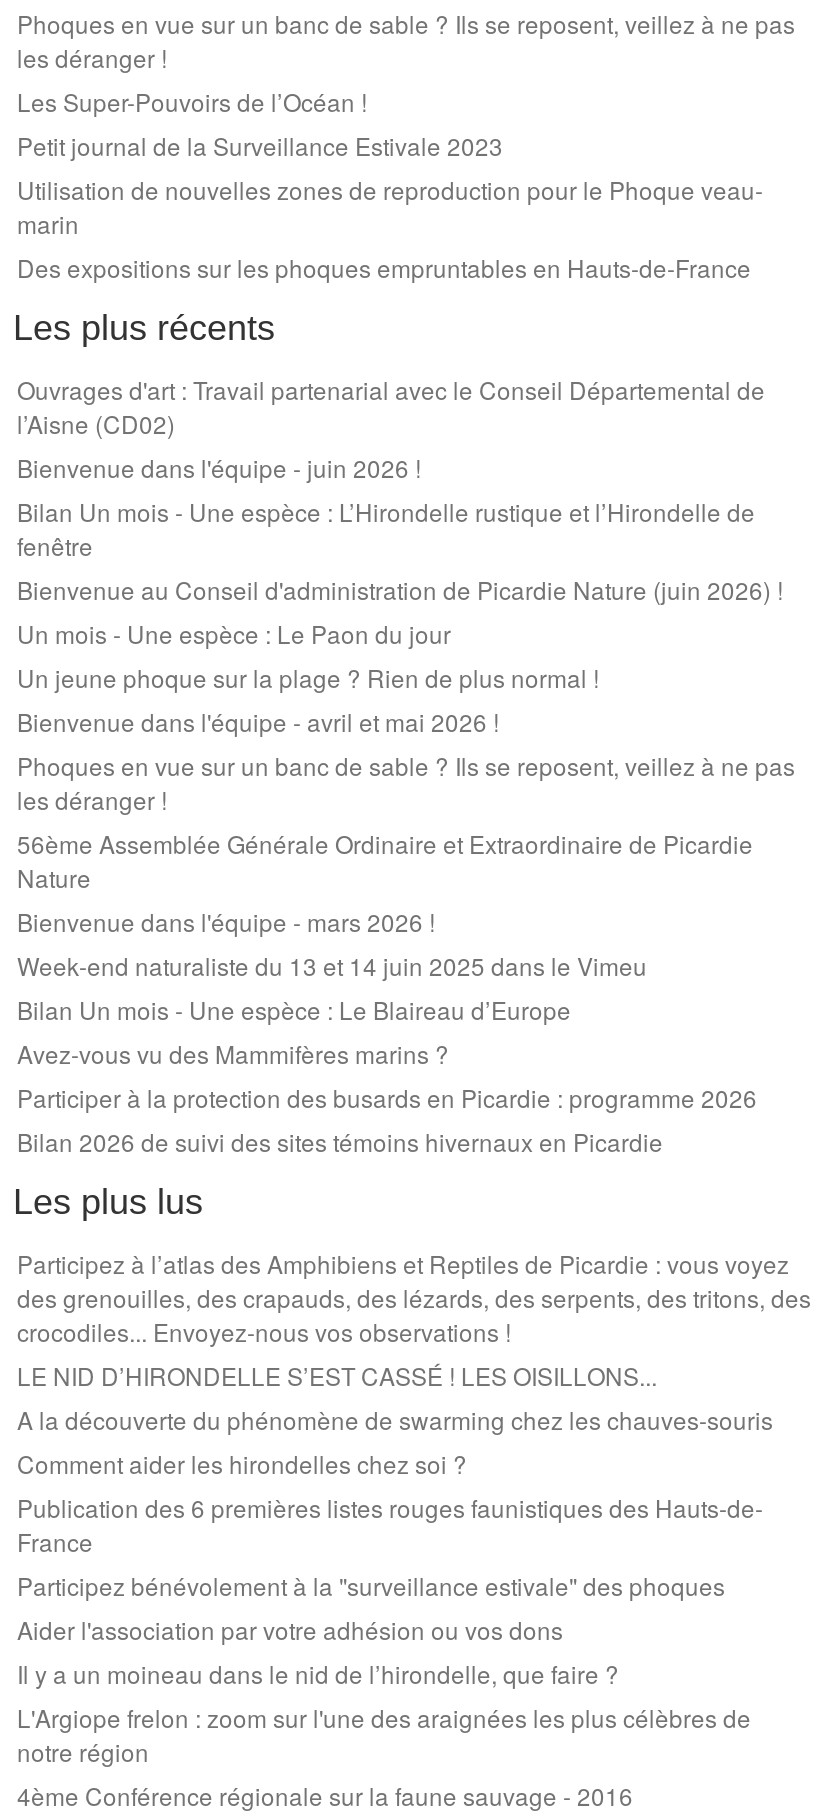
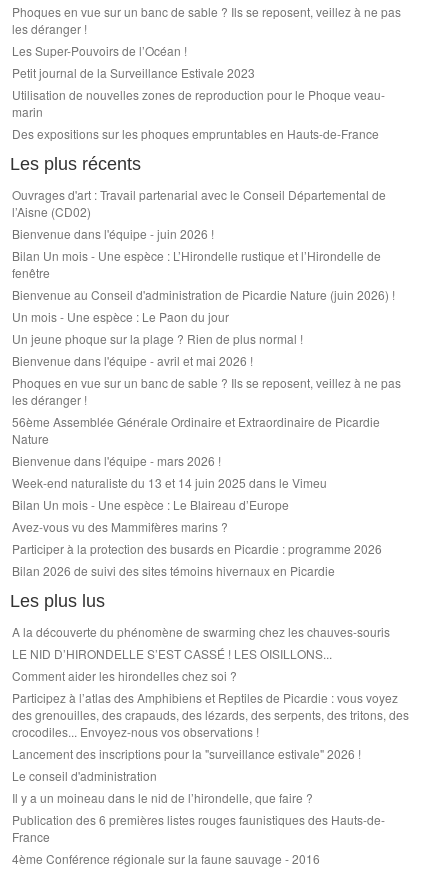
moved down: Participez à l’atlas des Amphibiens et Reptiles de Picardie : vous voyez | des grenouilles, des crapauds, des lézards, des serpents, des tritons, des | crocodiles... Envoyez-nous vos observations !

moved up: A la découverte du phénomène de swarming chez les chauves-souris | LE NID D’HIRONDELLE S’EST CASSÉ ! LES OISILLONS... | Comment aider les hirondelles chez soi ?

+ Lancement des inscriptions pour la "surveillance estivale" 2026 !
+ Le conseil d'administration

moved down: Publication des 6 premières listes rouges faunistiques des Hauts-de- | France

- Participez bénévolement à la "surveillance estivale" des phoques
- Aider l'association par votre adhésion ou vos dons
- L'Argiope frelon : zoom sur l'une des araignées les plus célèbres de
- notre région

moved up: Il y a un moineau dans le nid de l’hirondelle, que faire ?
